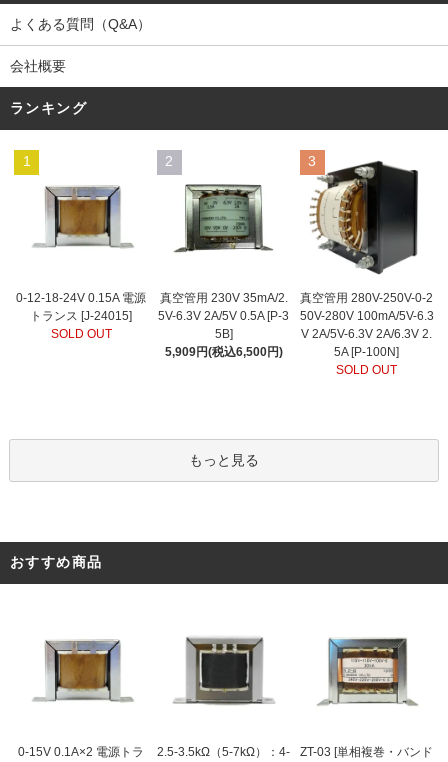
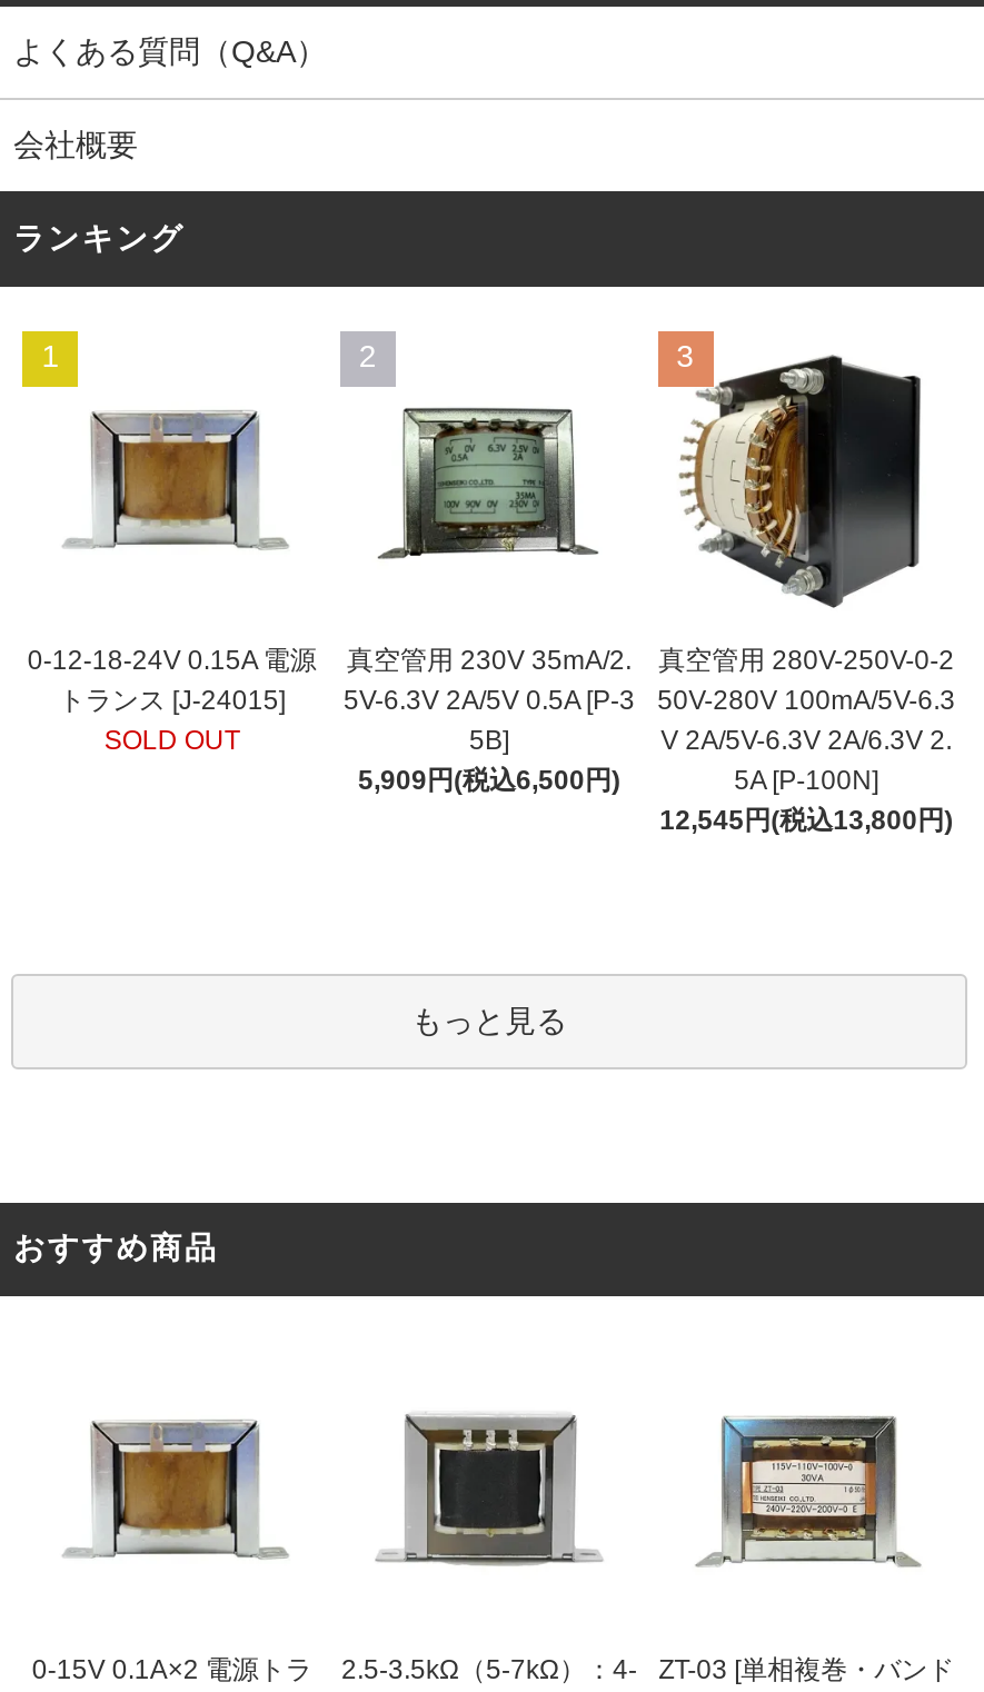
- SOLD OUT
+ 12,545円(税込13,800円)
